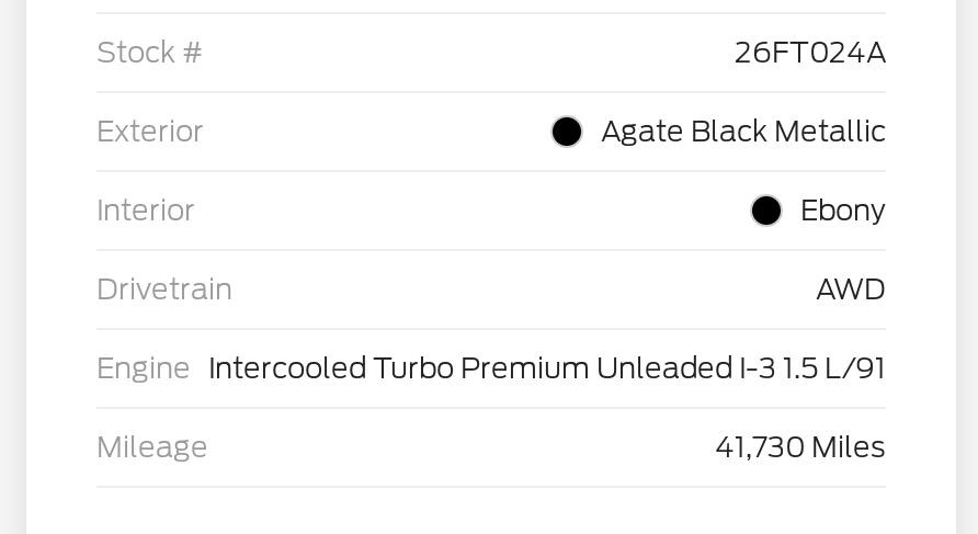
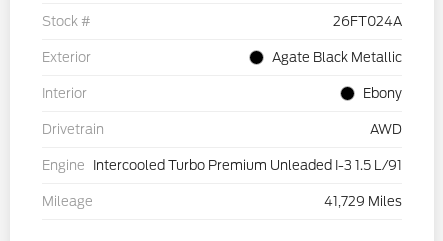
- 41,730 Miles
+ 41,729 Miles
